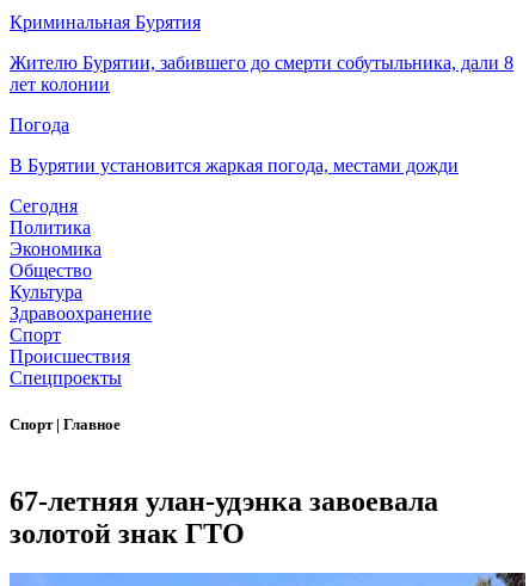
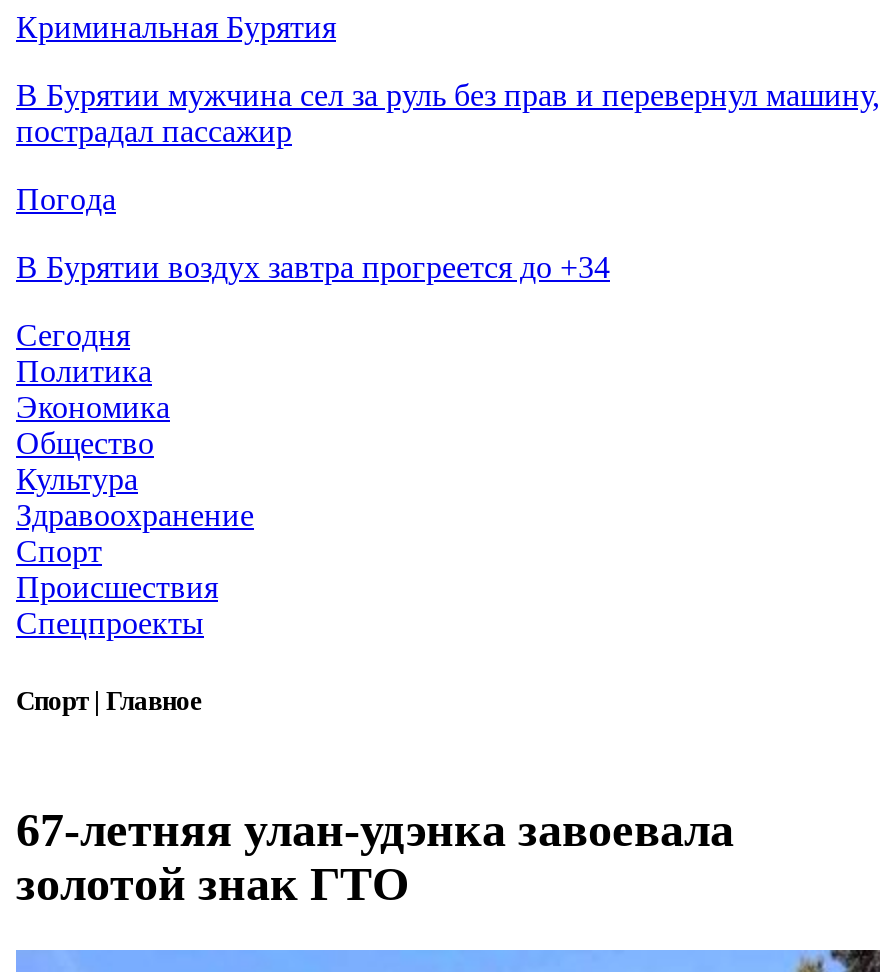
- Жителю Бурятии, забившего до смерти собутыльника, дали 8
- лет колонии
+ В Бурятии мужчина сел за руль без прав и перевернул машину,
+ пострадал пассажир

- В Бурятии установится жаркая погода, местами дожди
+ В Бурятии воздух завтра прогреется до +34
